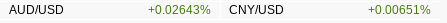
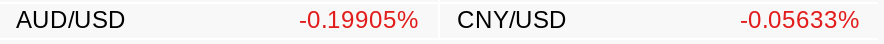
- +0.02643% CNY/USD
+ -0.19905% CNY/USD

- +0.00651%
+ -0.05633%
